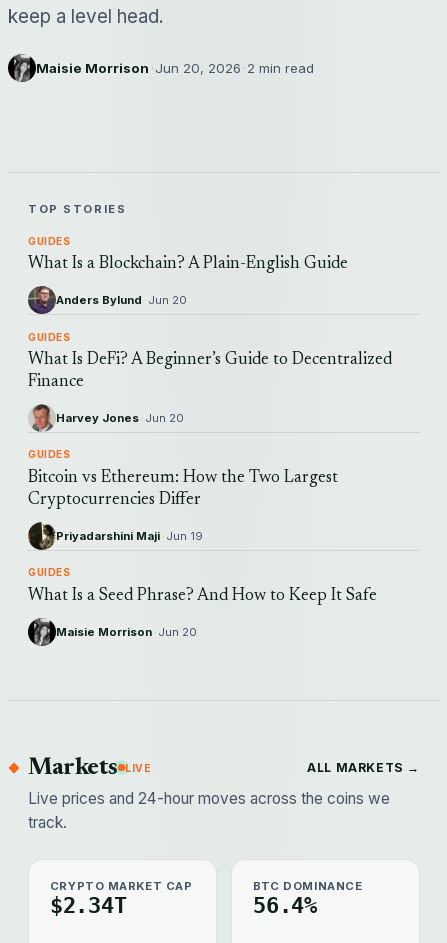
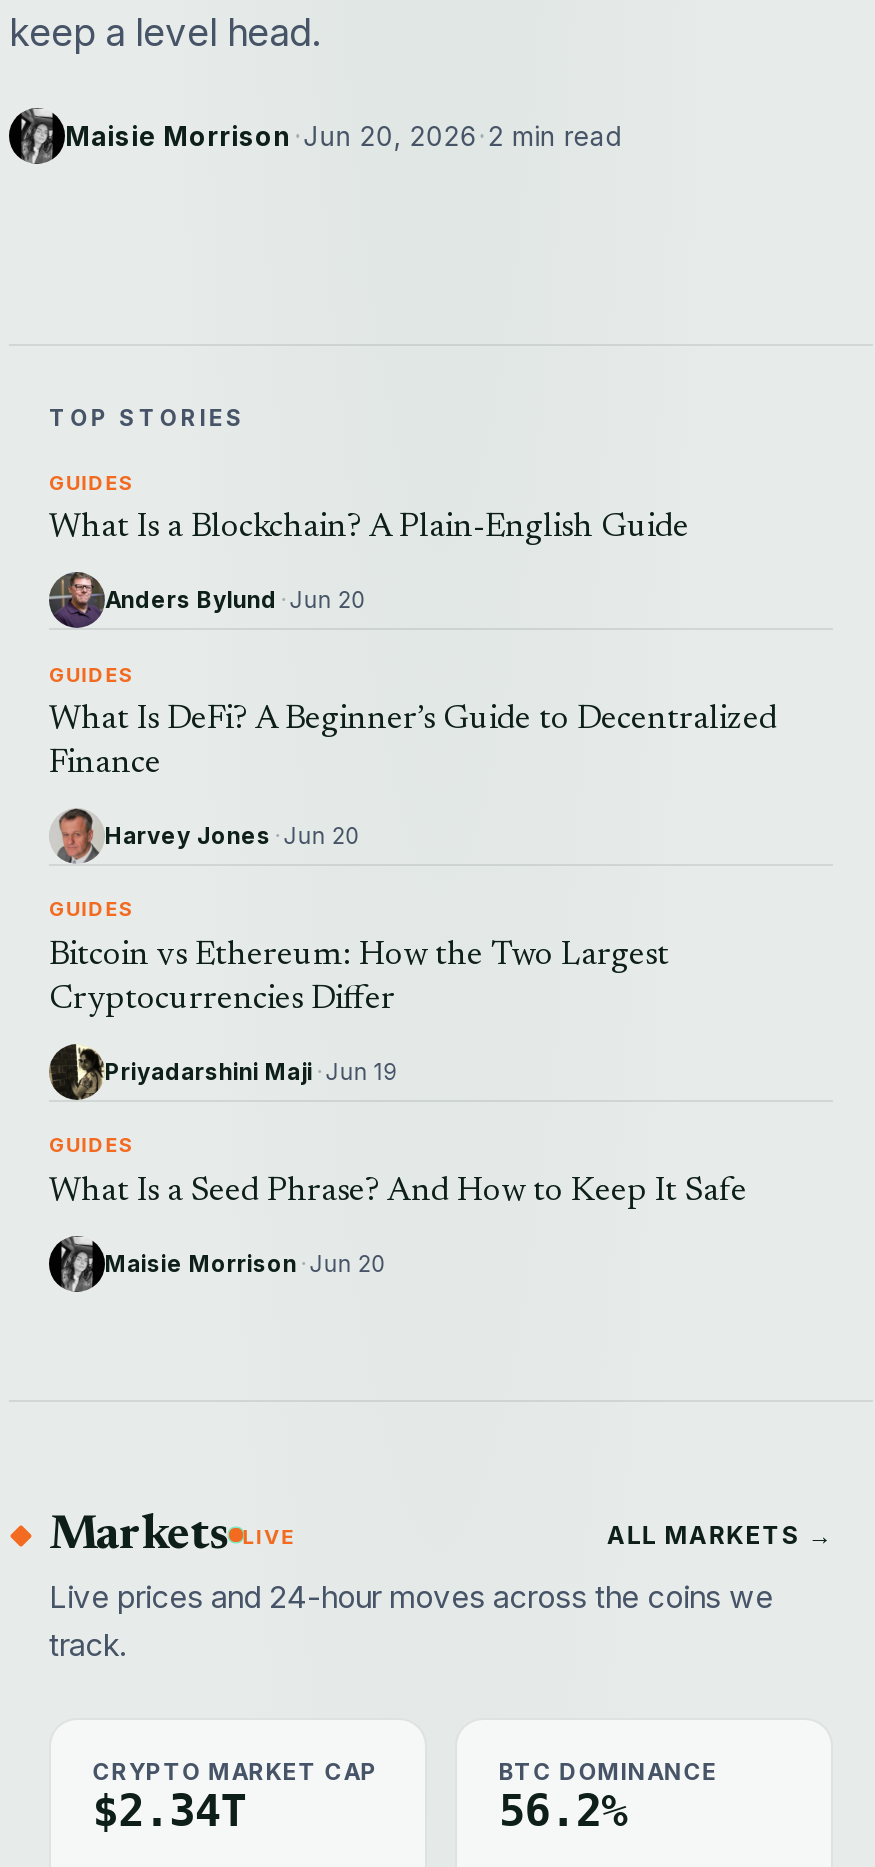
- 56.4%
+ 56.2%
